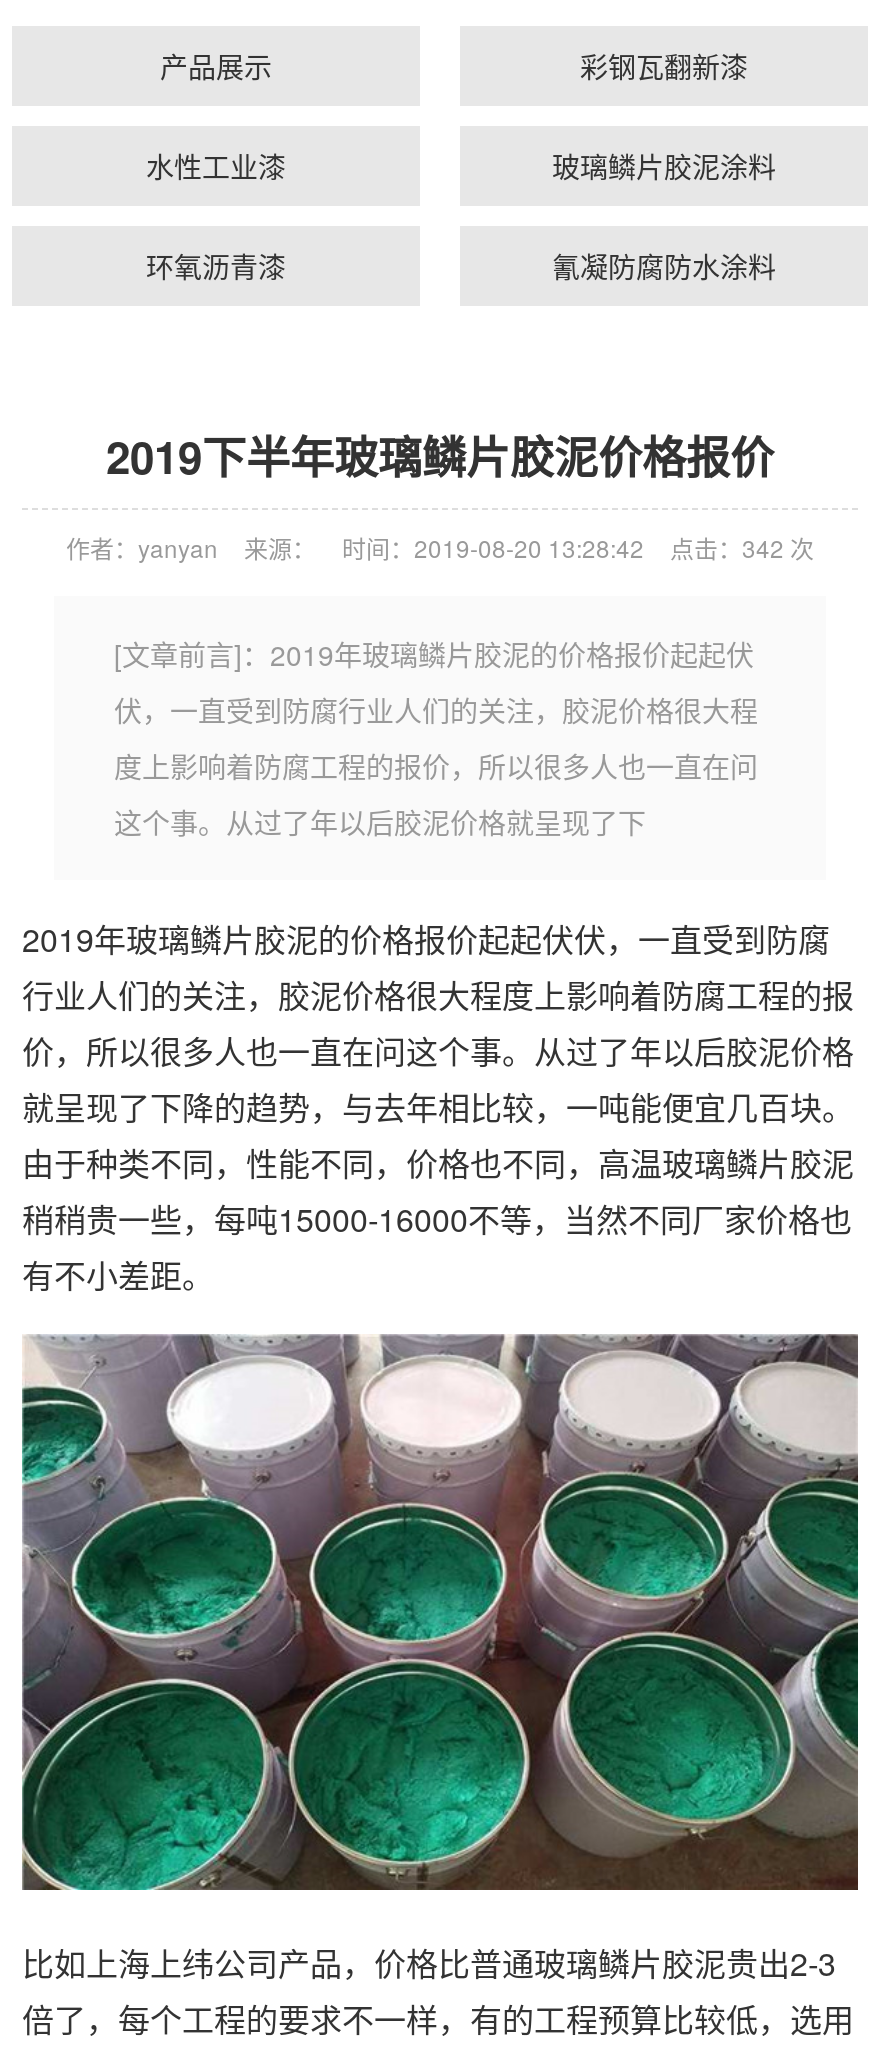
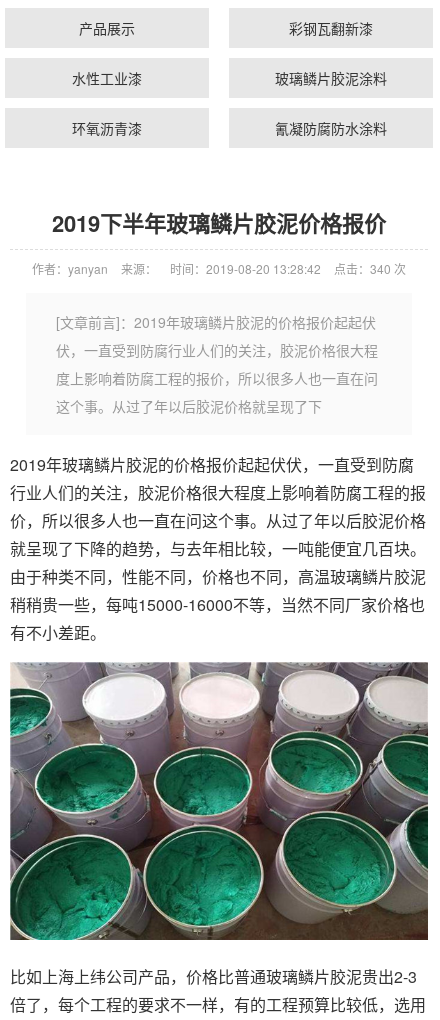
- 作者：yanyan 来源： 时间：2019-08-20 13:28:42 点击：342 次
+ 作者：yanyan 来源： 时间：2019-08-20 13:28:42 点击：340 次
